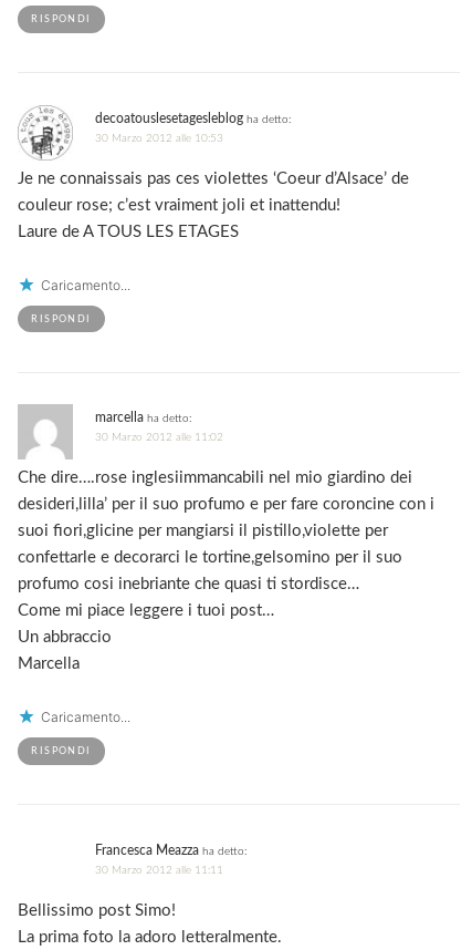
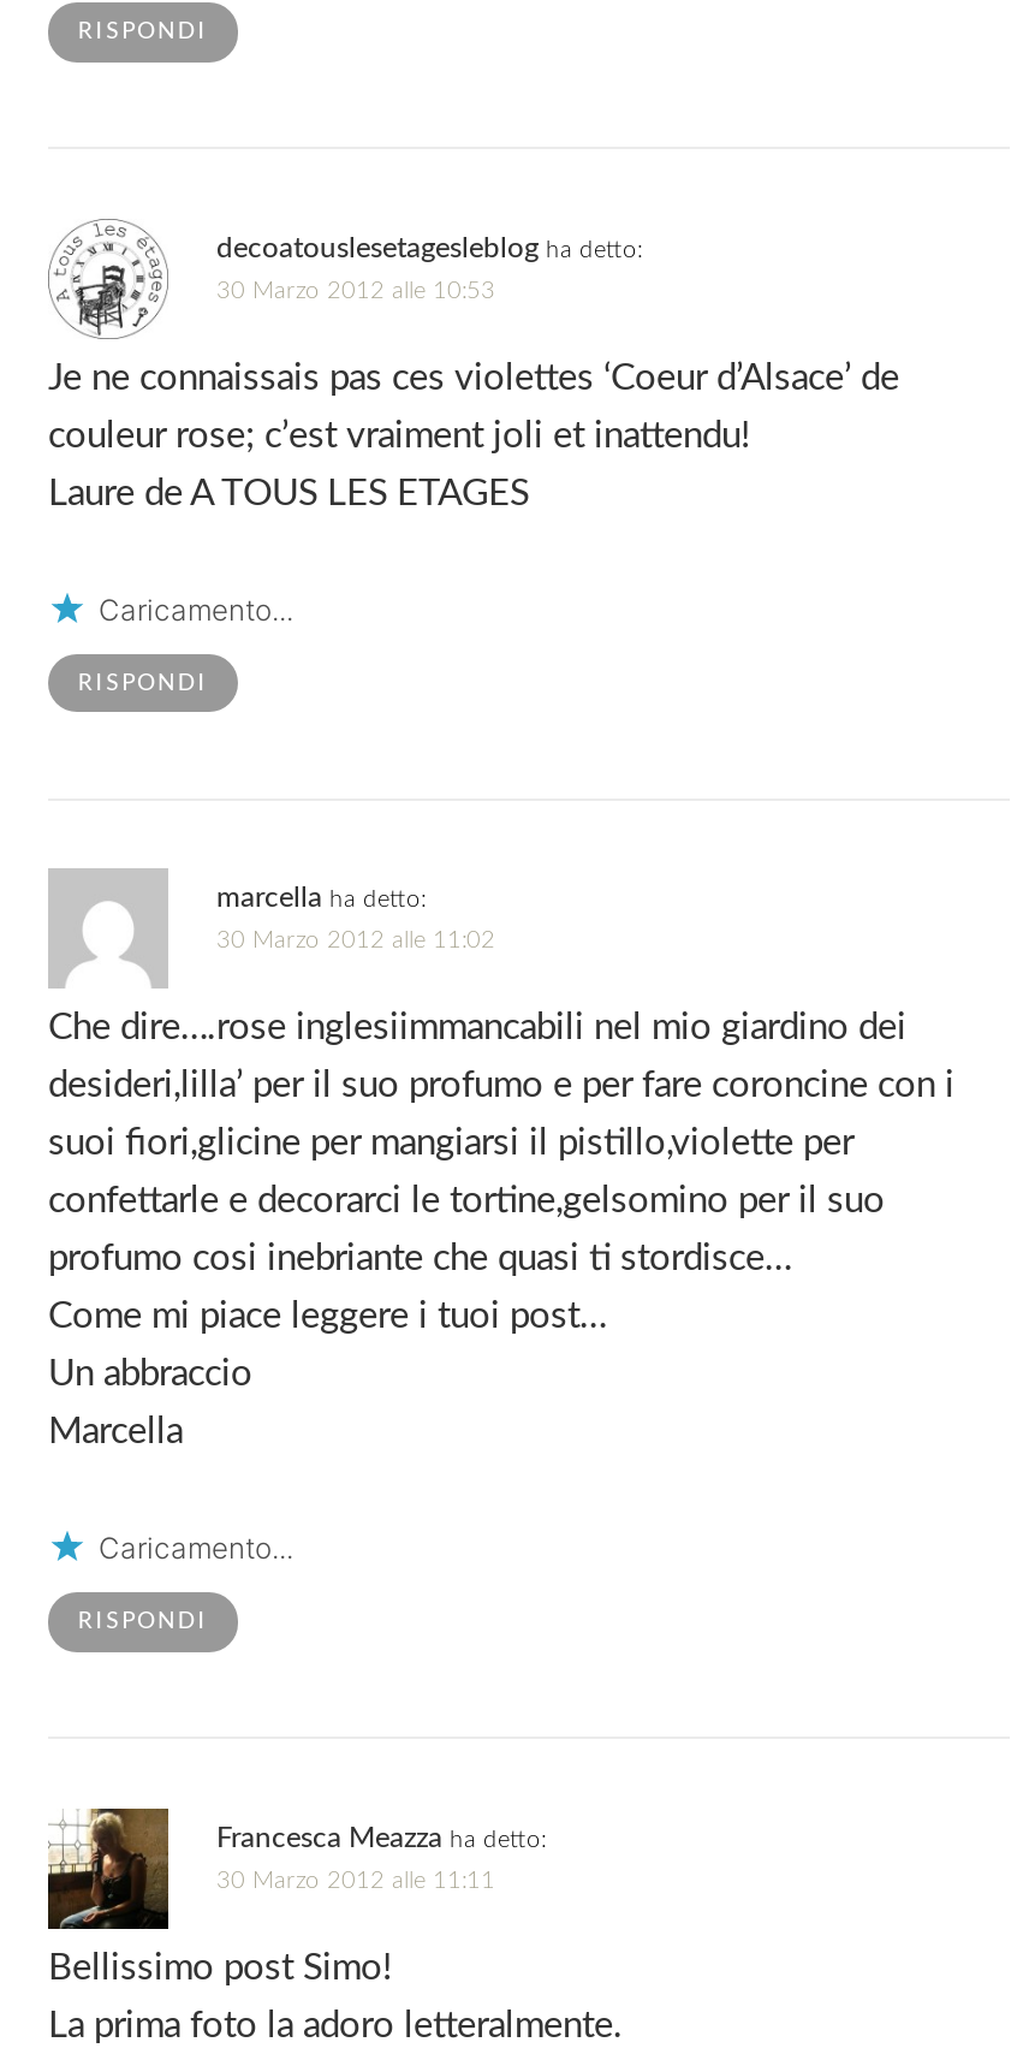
+ [image]
